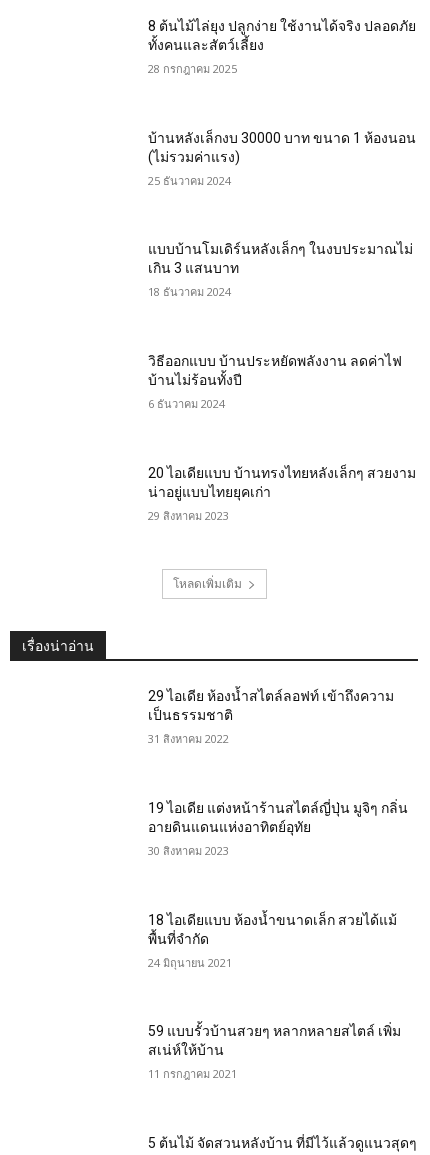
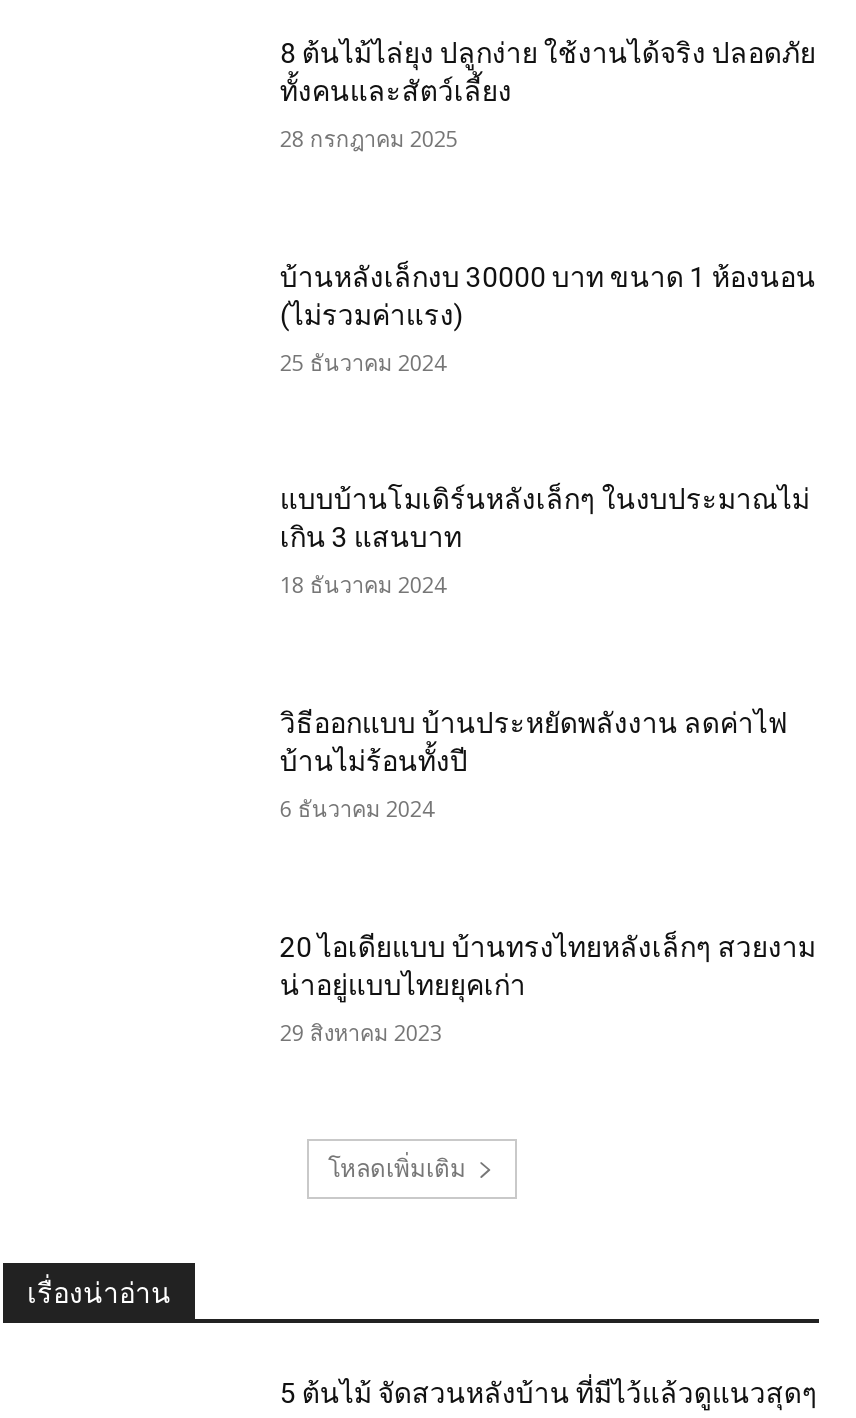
- 29 ไอเดีย ห้องน้ำสไตล์ลอฟท์ เข้าถึงความ
- เป็นธรรมชาติ
- 31 สิงหาคม 2022

- 19 ไอเดีย แต่งหน้าร้านสไตล์ญี่ปุ่น มูจิๆ กลิ่น
- อายดินแดนแห่งอาทิตย์อุทัย
- 30 สิงหาคม 2023

- 18 ไอเดียแบบ ห้องน้ำขนาดเล็ก สวยได้แม้
- พื้นที่จำกัด
- 24 มิถุนายน 2021

- 59 แบบรั้วบ้านสวยๆ หลากหลายสไตล์ เพิ่ม
- สเน่ห์ให้บ้าน
- 11 กรกฎาคม 2021
